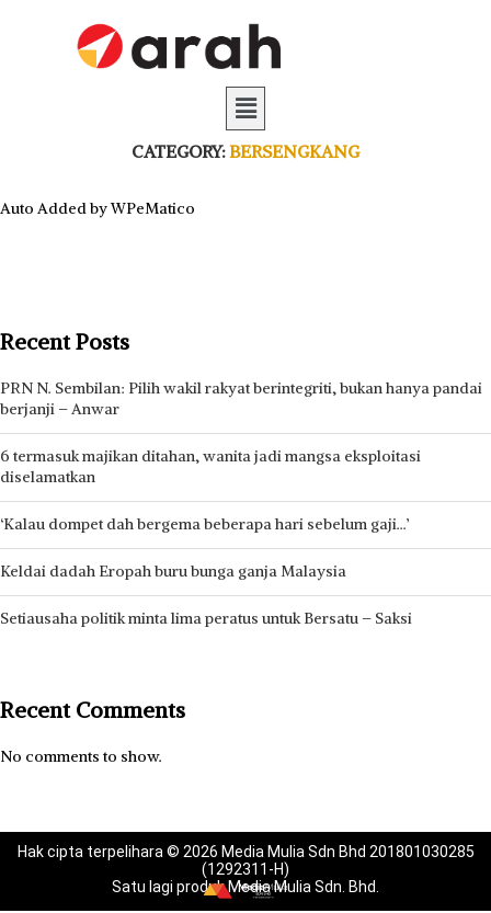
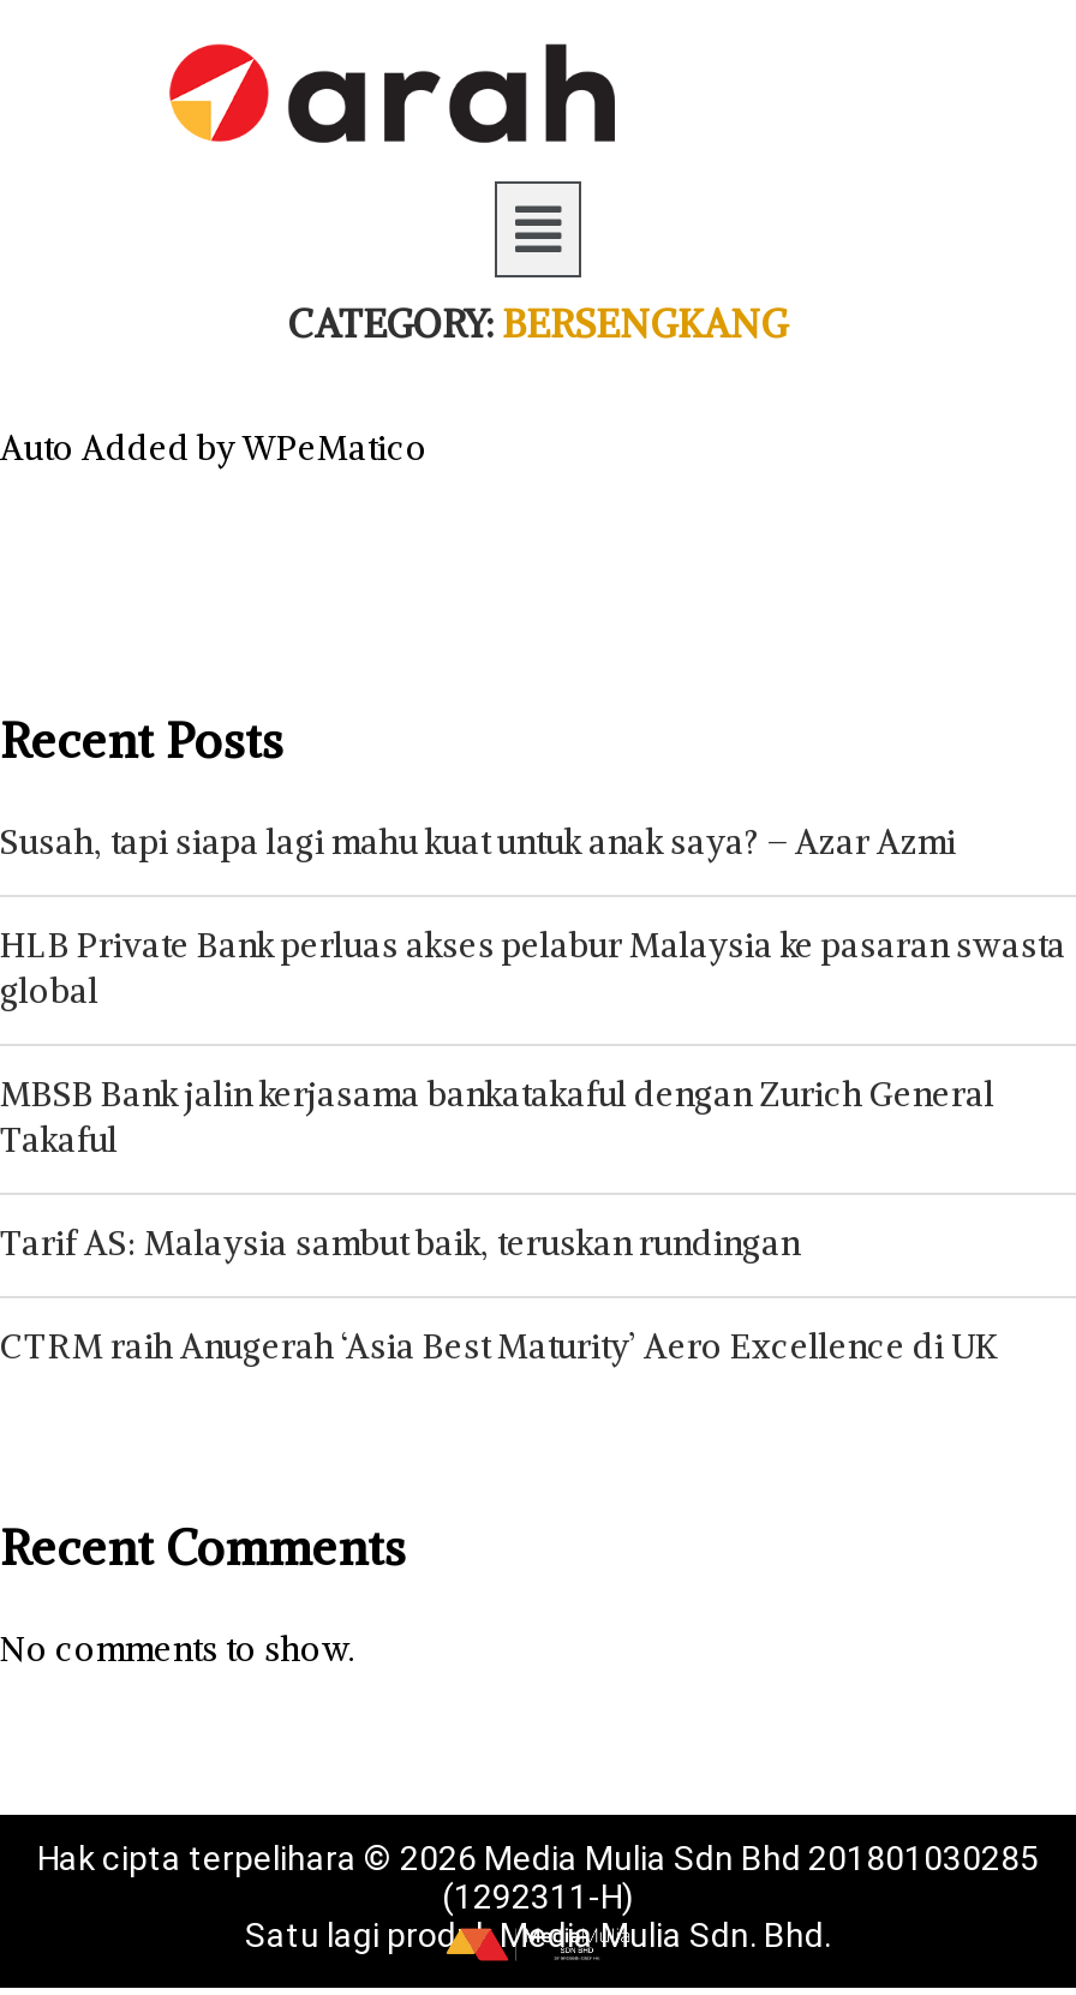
- PRN N. Sembilan: Pilih wakil rakyat berintegriti, bukan hanya pandai
- berjanji – Anwar
+ Susah, tapi siapa lagi mahu kuat untuk anak saya? – Azar Azmi

- 6 termasuk majikan ditahan, wanita jadi mangsa eksploitasi
- diselamatkan
+ HLB Private Bank perluas akses pelabur Malaysia ke pasaran swasta
+ global

- ‘Kalau dompet dah bergema beberapa hari sebelum gaji…’
+ MBSB Bank jalin kerjasama bankatakaful dengan Zurich General
+ Takaful

- Keldai dadah Eropah buru bunga ganja Malaysia
+ Tarif AS: Malaysia sambut baik, teruskan rundingan

- Setiausaha politik minta lima peratus untuk Bersatu – Saksi
+ CTRM raih Anugerah ‘Asia Best Maturity’ Aero Excellence di UK
